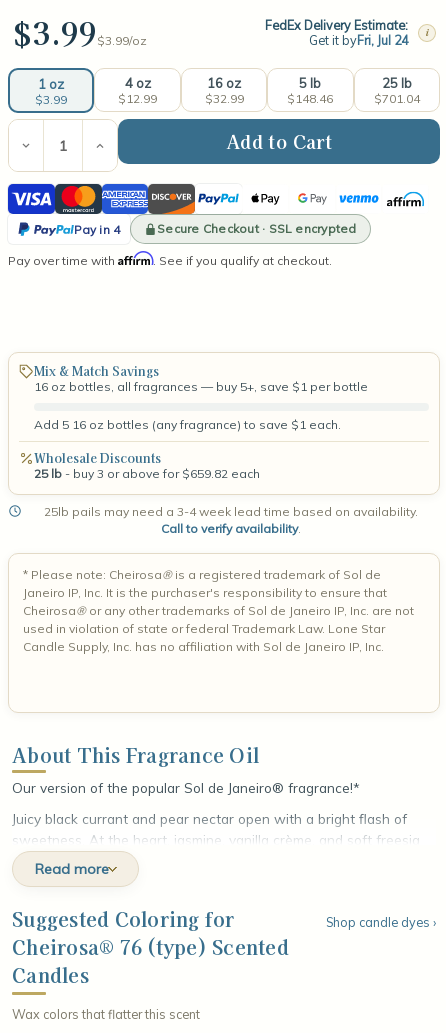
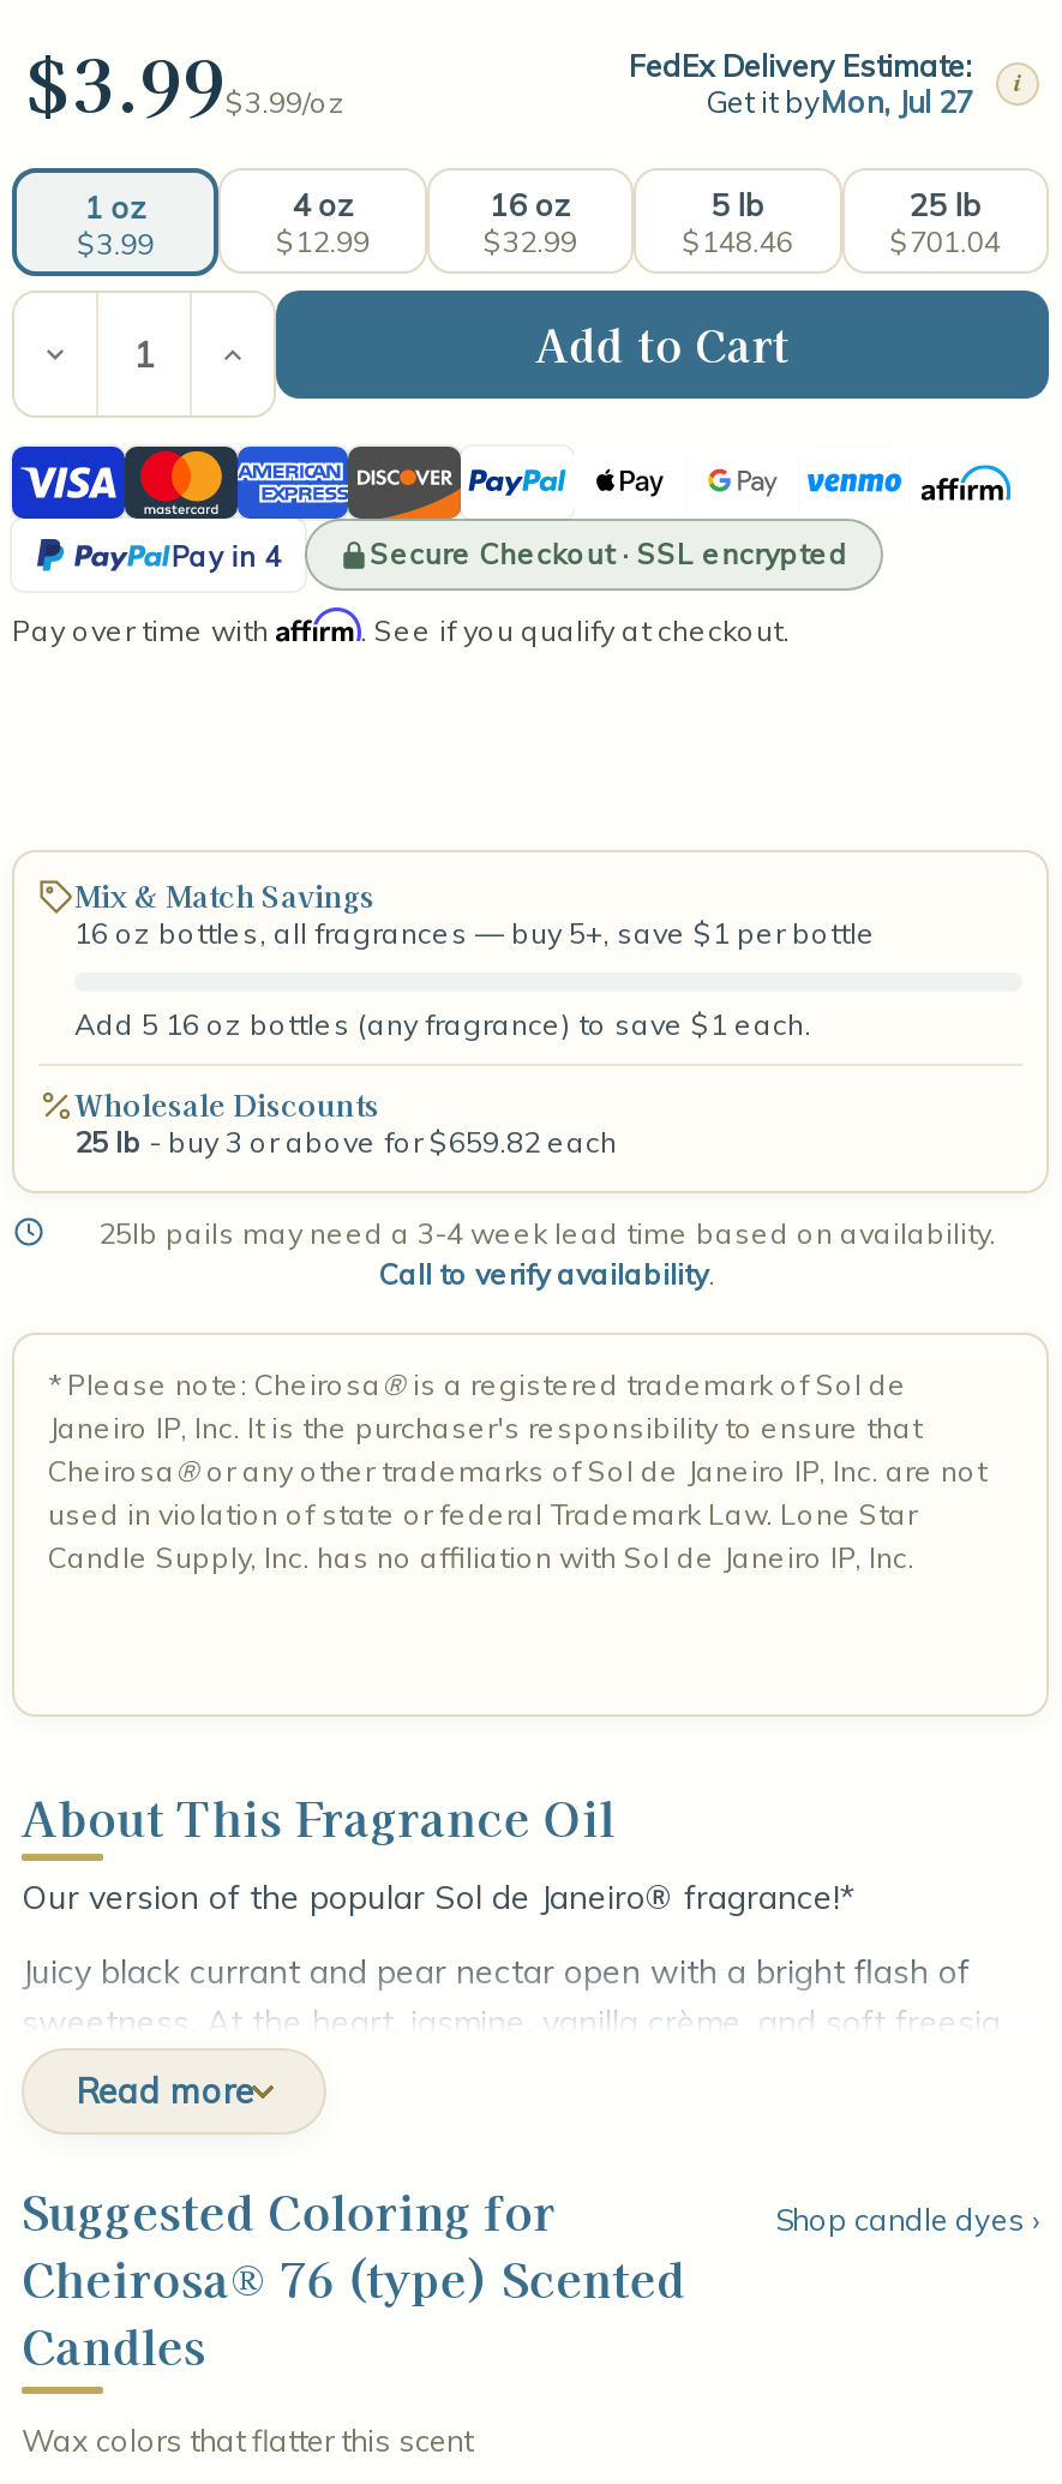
- Get it byFri, Jul 24
+ Get it byMon, Jul 27
